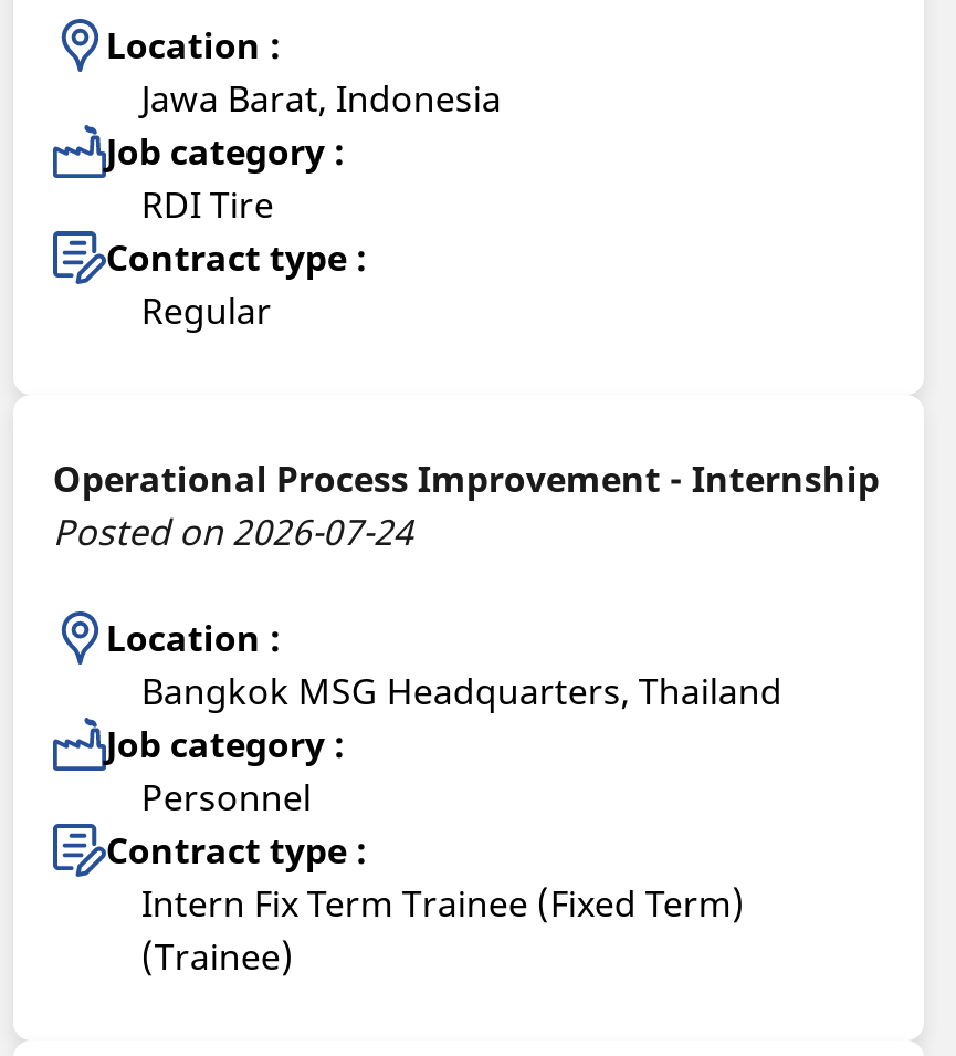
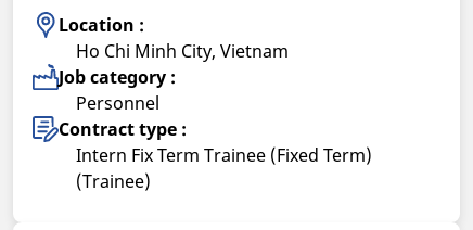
- Jawa Barat, Indonesia
- Job category :
- RDI Tire
- Contract type :
- Regular
- Operational Process Improvement - Internship
- Posted on 2026-07-24
- Location :
- Bangkok MSG Headquarters, Thailand
+ Ho Chi Minh City, Vietnam
